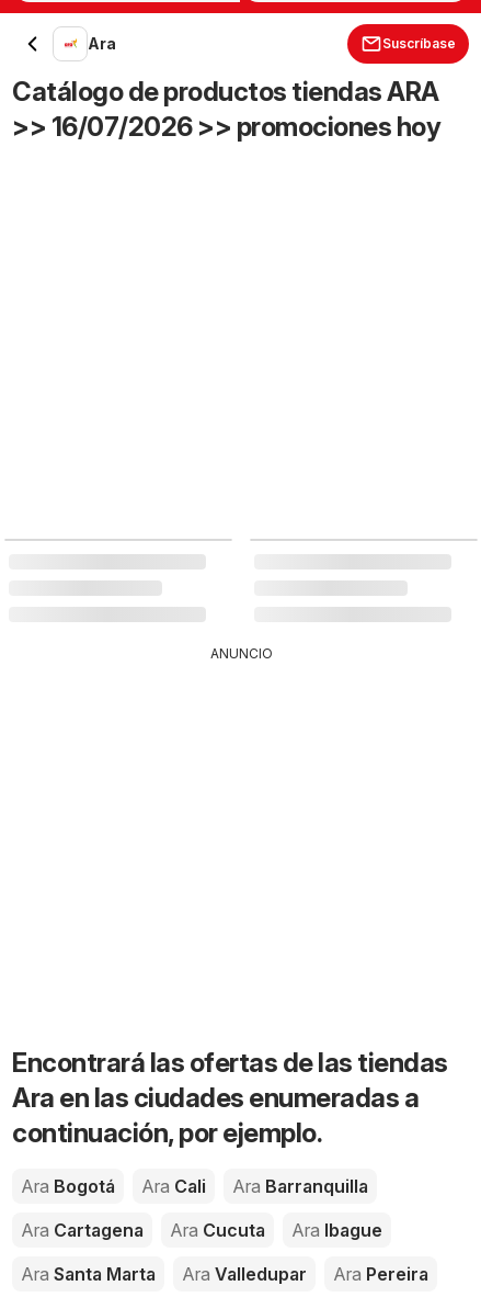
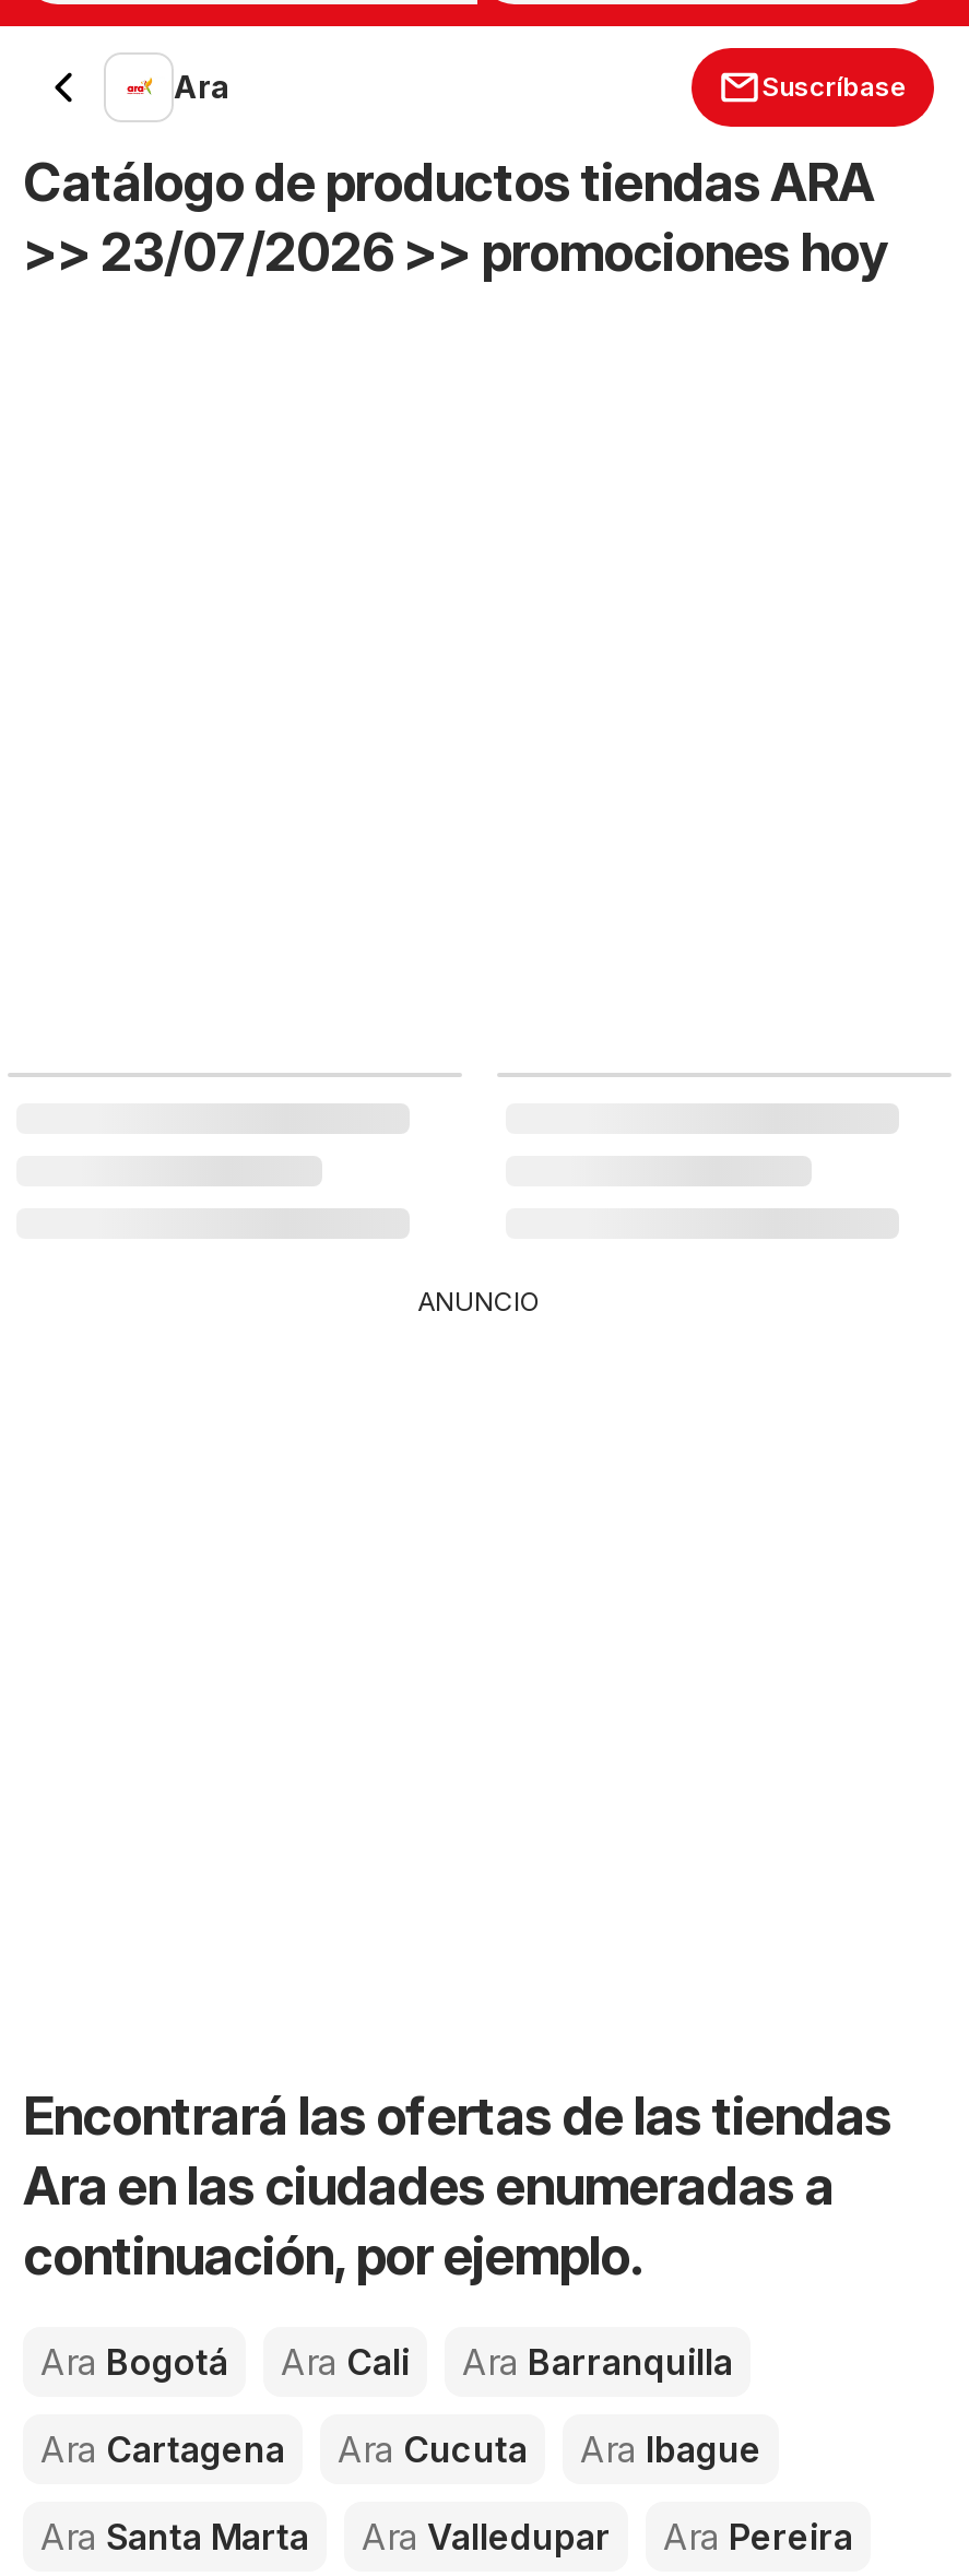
- >> 16/07/2026 >> promociones hoy
+ >> 23/07/2026 >> promociones hoy
